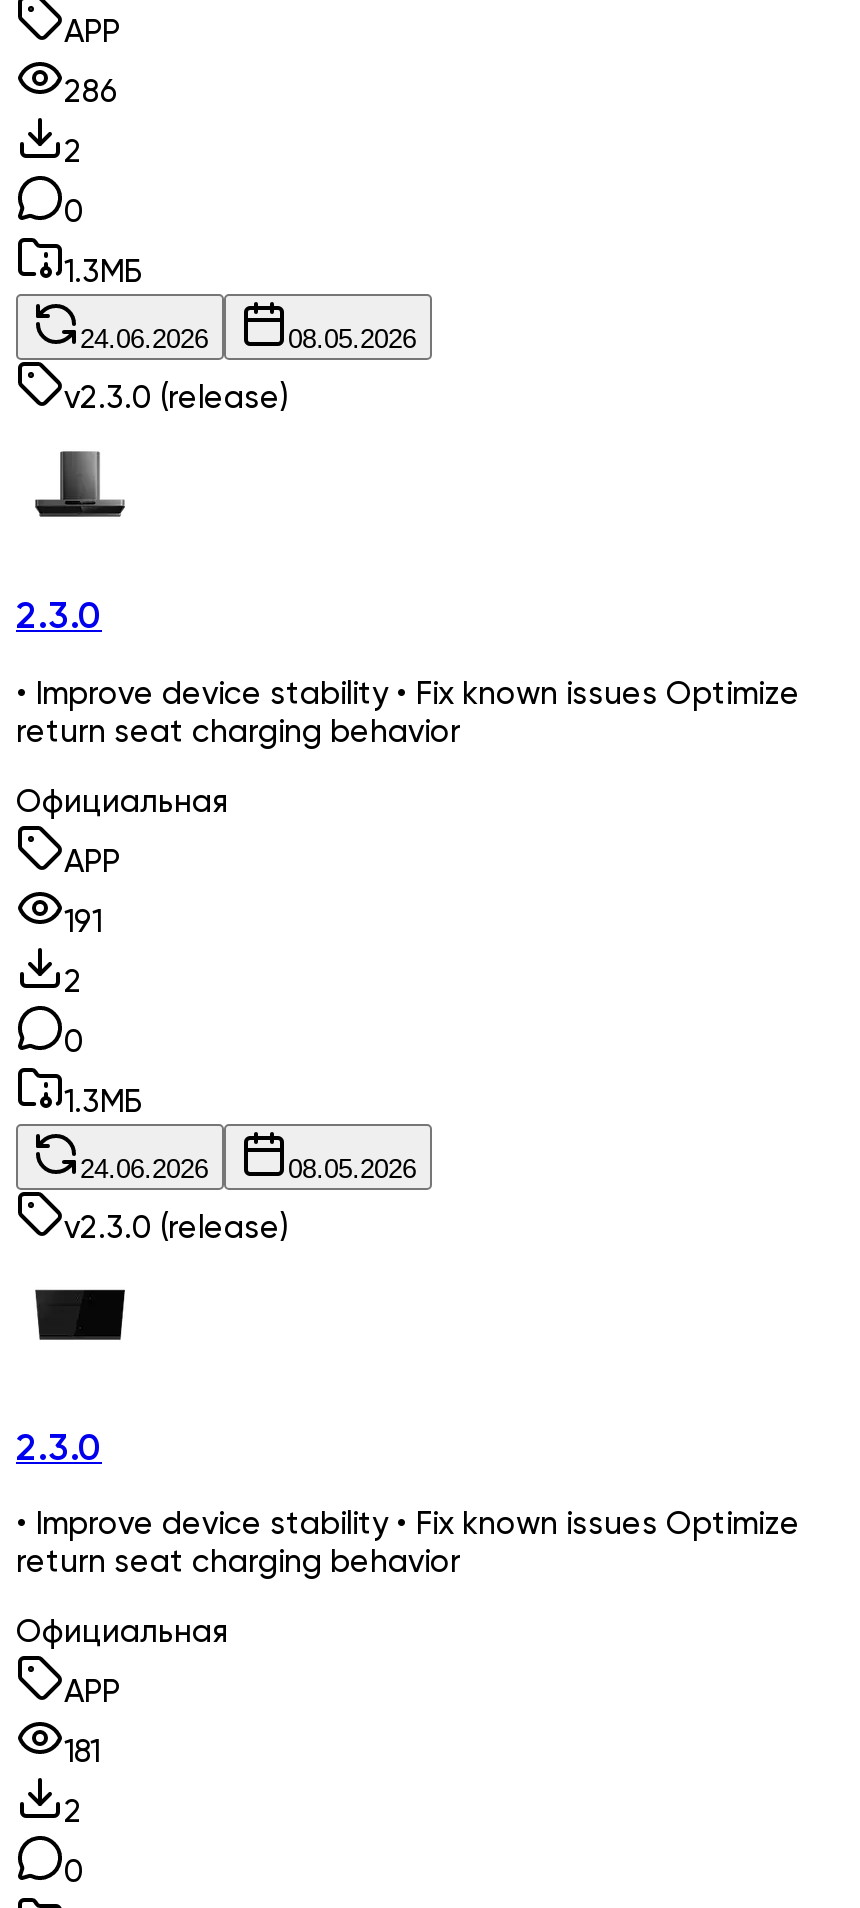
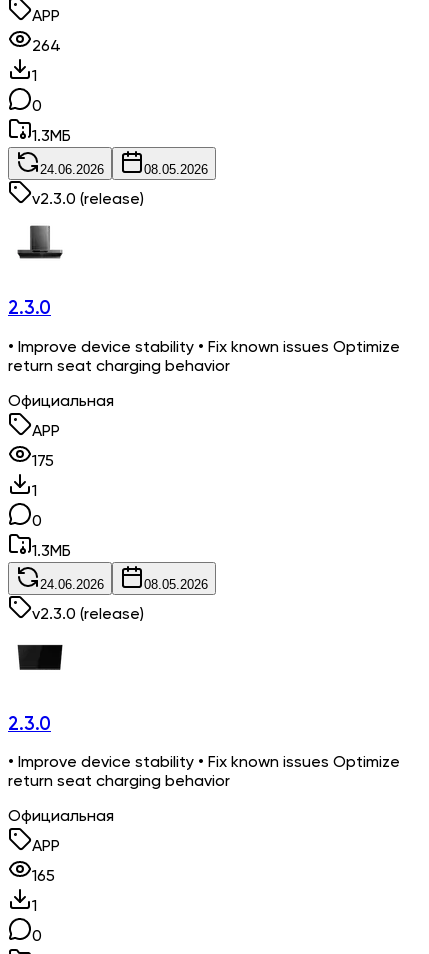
- 286
+ 264

- 2
+ 1

- 191
+ 175

- 2
+ 1

- 181
+ 165

- 2
+ 1
